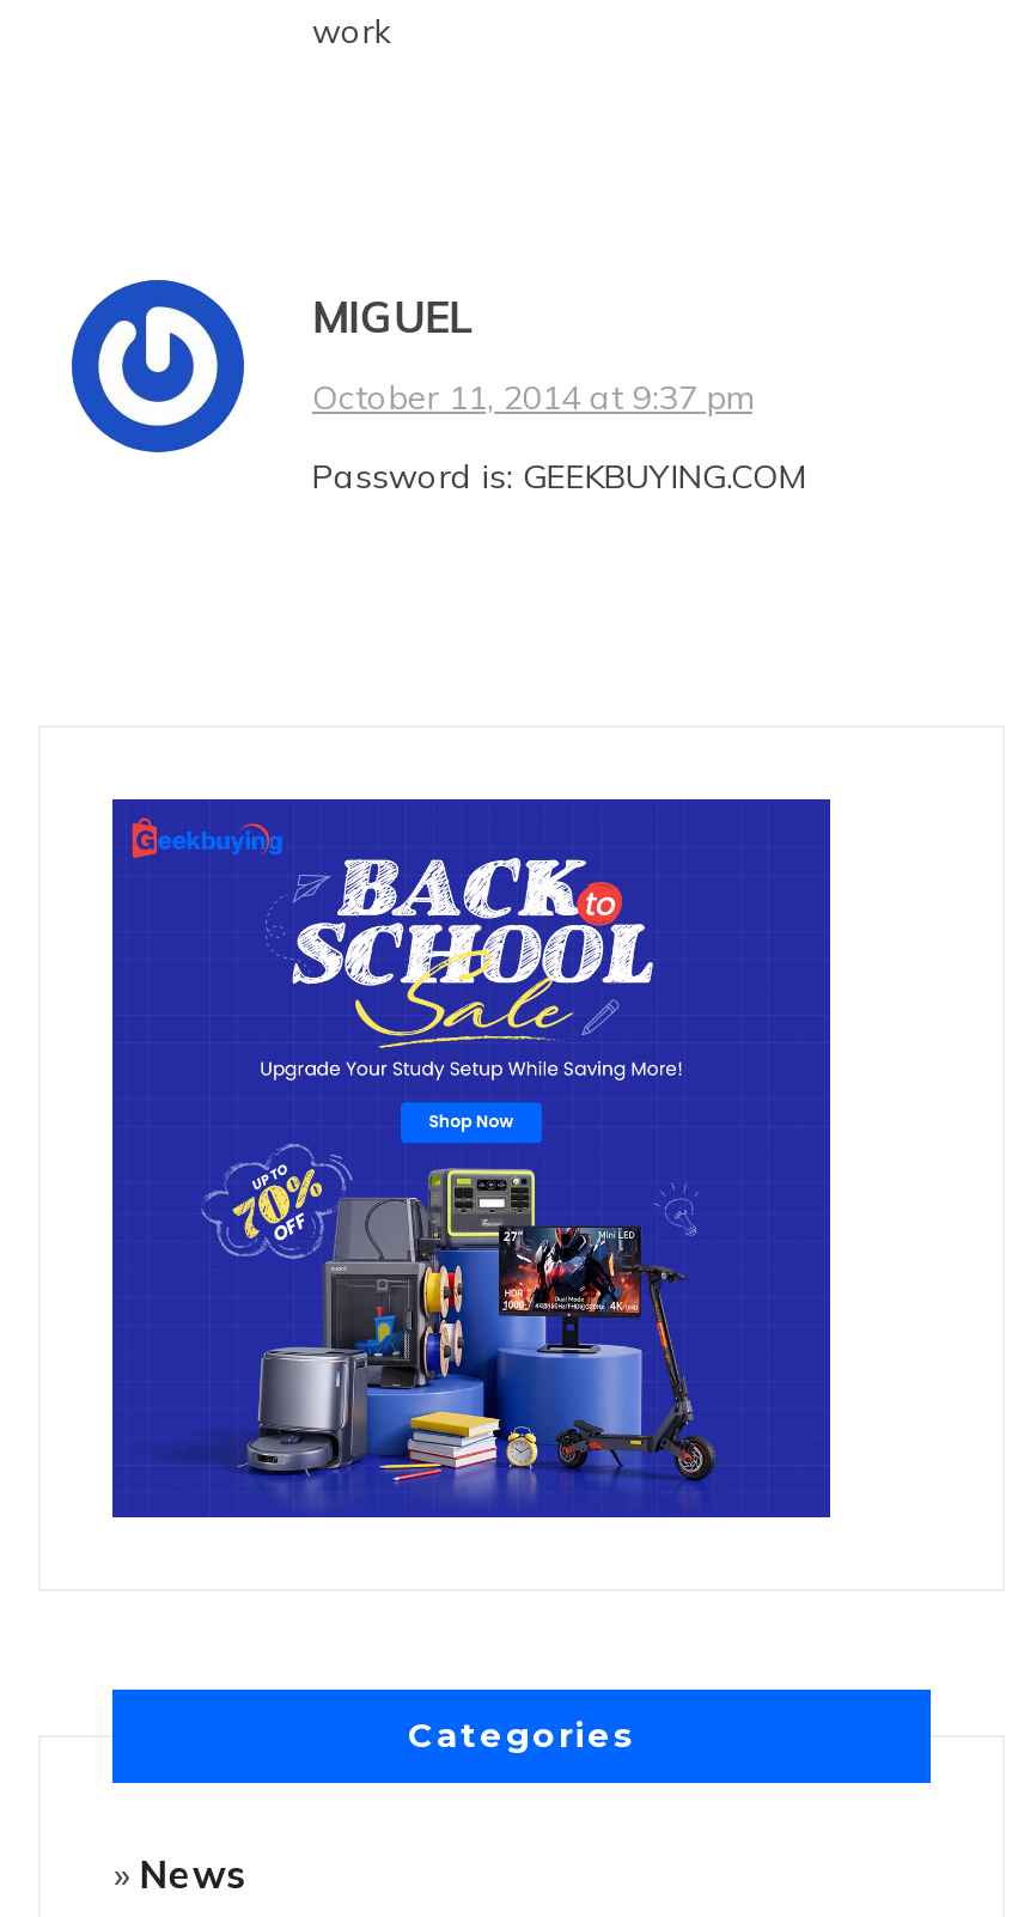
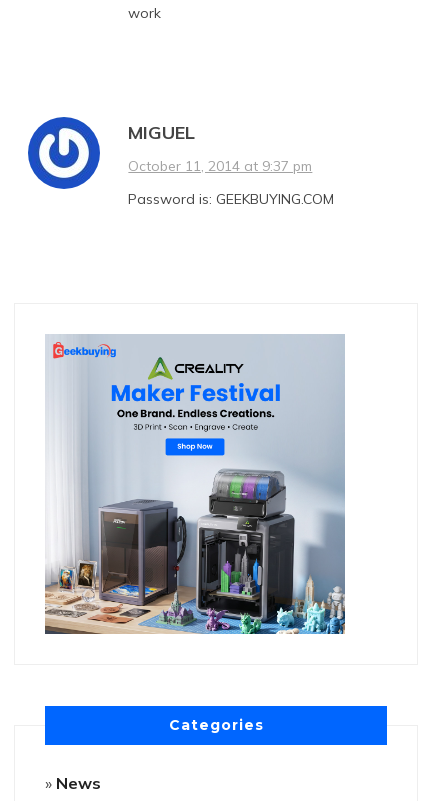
- [image]
+ [image]
